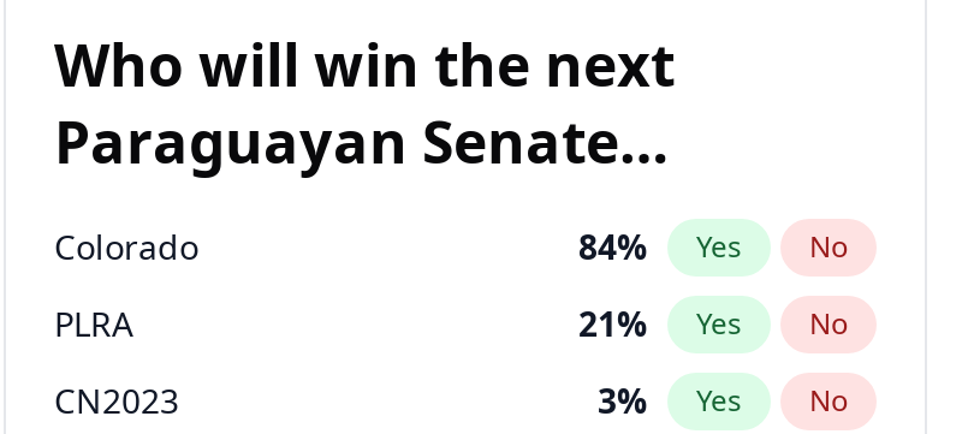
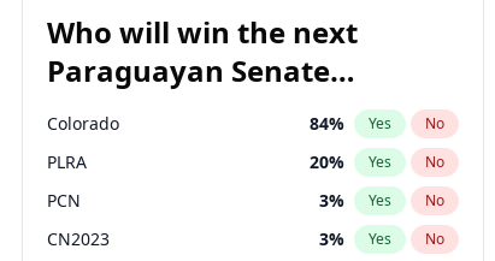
- 21%
+ 20%
+ Yes
+ No
+ PCN
+ 3%
